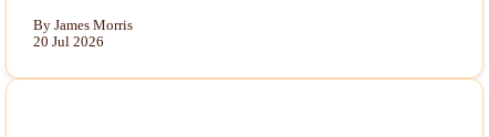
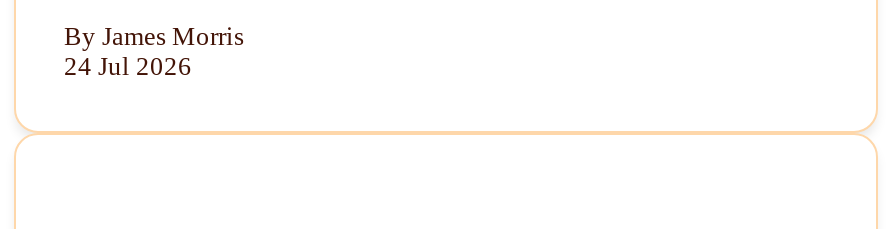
- 20 Jul 2026
+ 24 Jul 2026
